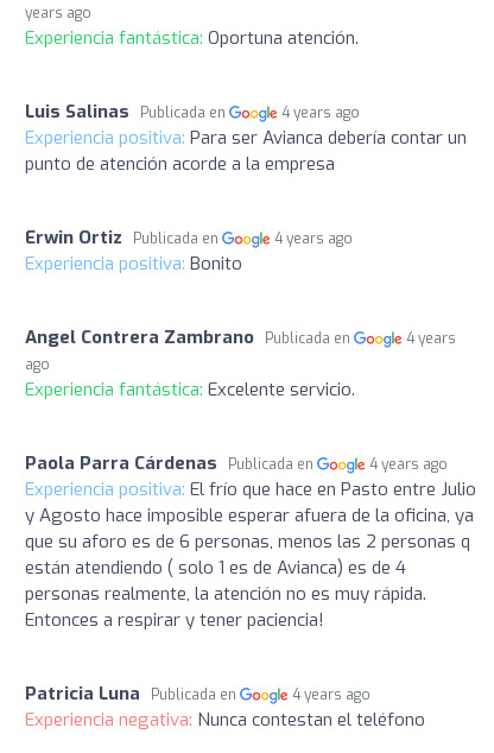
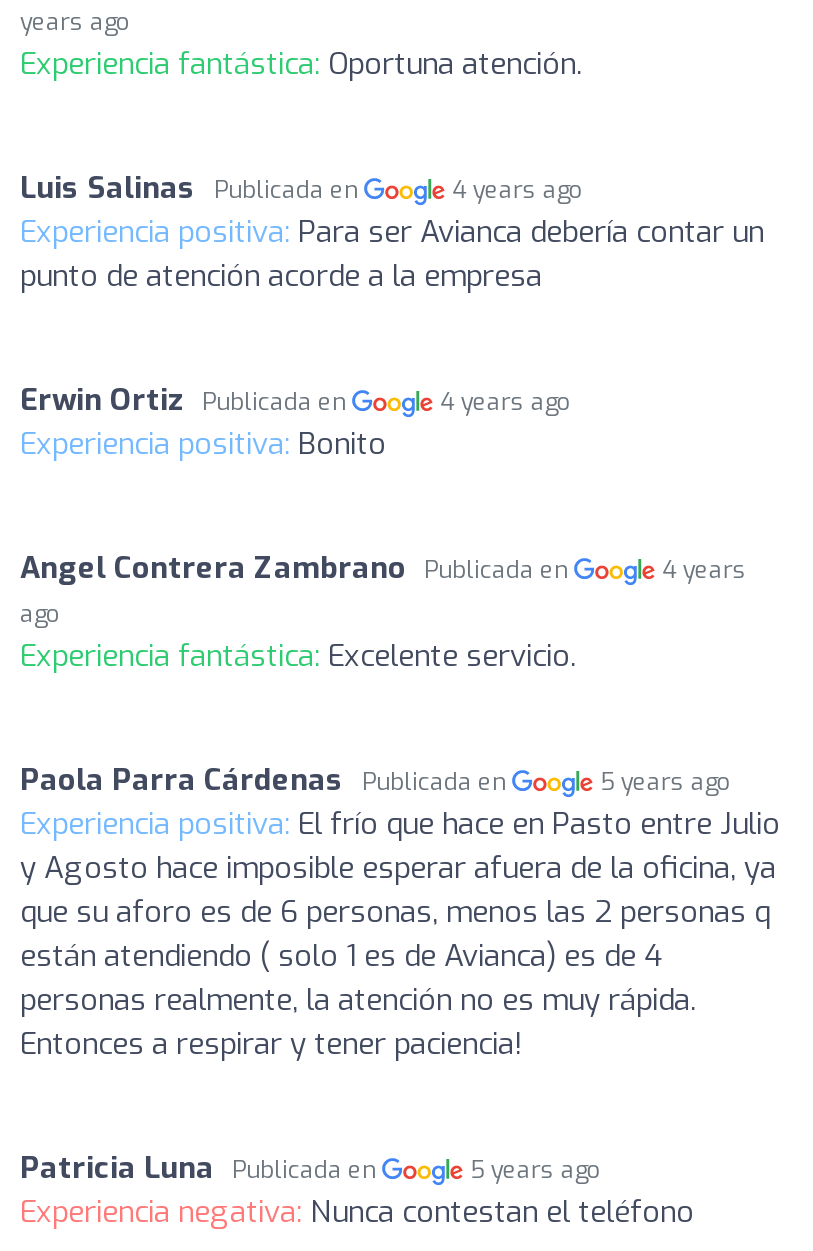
- 4 years ago
+ 5 years ago

- 4 years ago
+ 5 years ago
